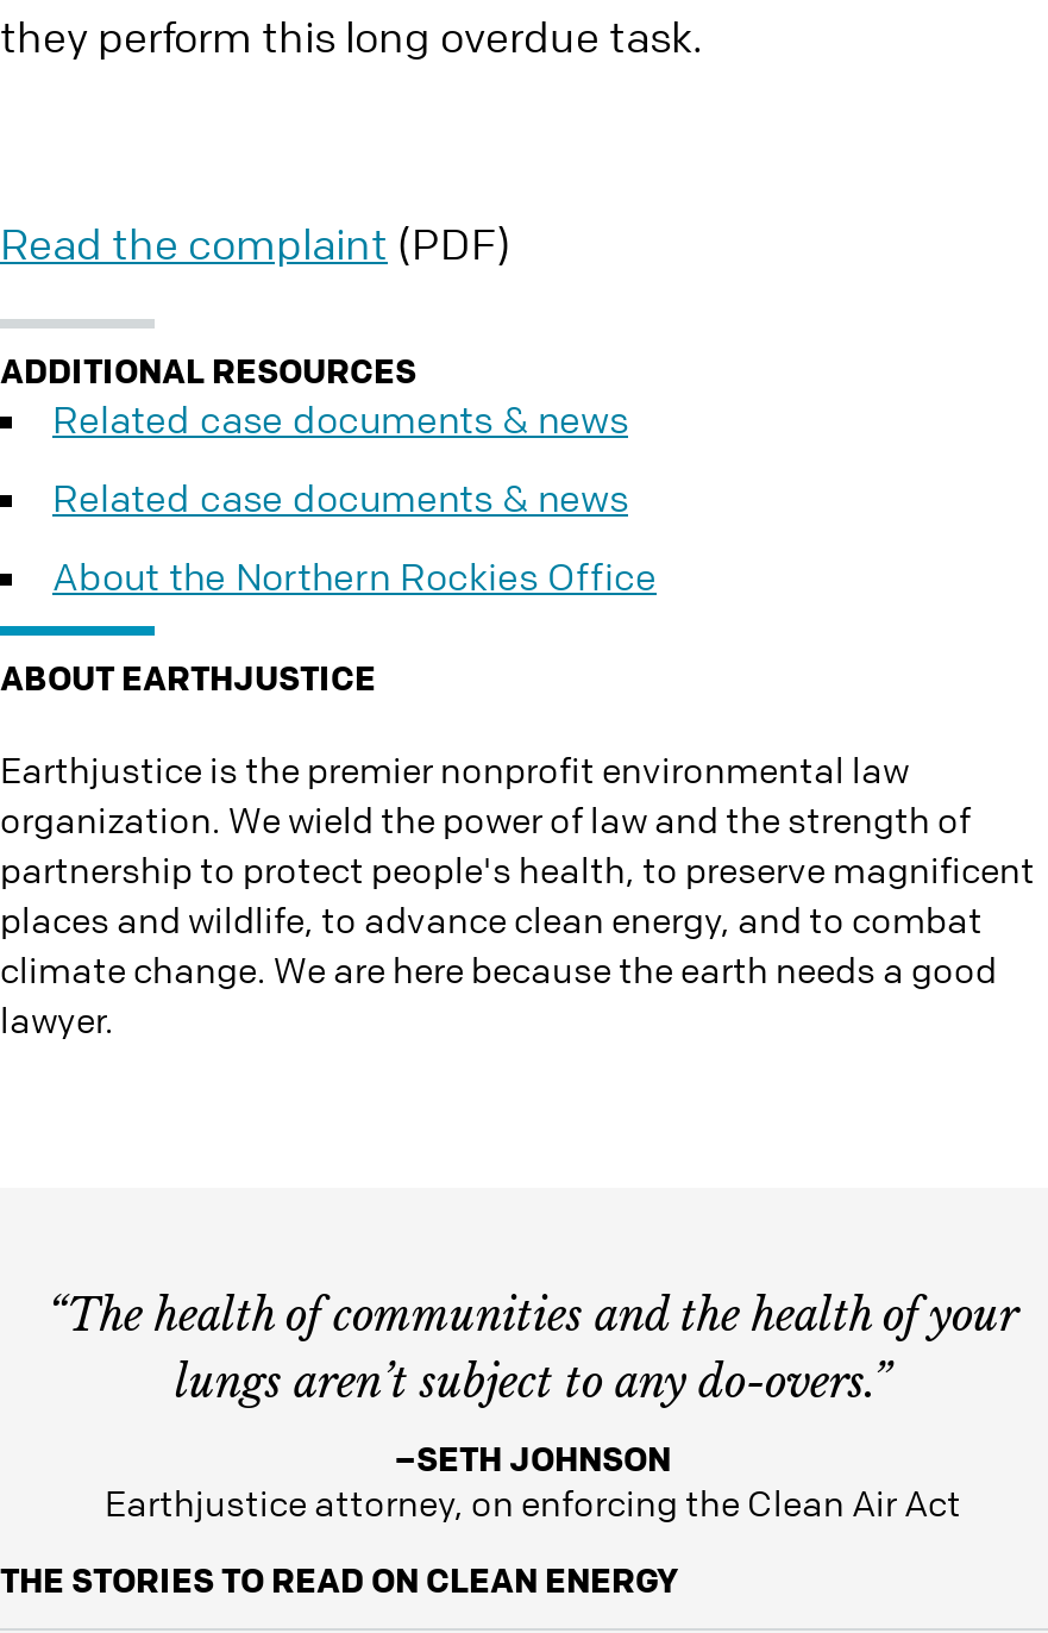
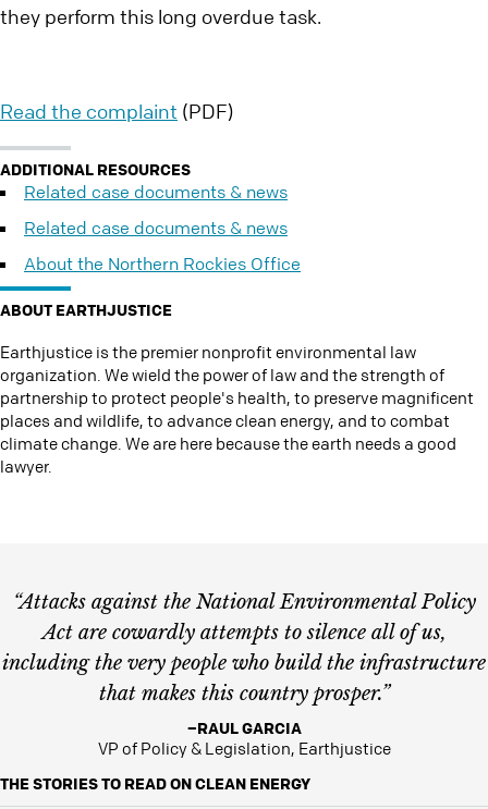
- “The health of communities and the health of your
- lungs aren’t subject to any do-overs.”
+ “Attacks against the National Environmental Policy
+ Act are cowardly attempts to silence all of us,
+ including the very people who build the infrastructure
+ that makes this country prosper.”

- –SETH JOHNSON
- Earthjustice attorney, on enforcing the Clean Air Act
+ –RAUL GARCIA
+ VP of Policy & Legislation, Earthjustice
